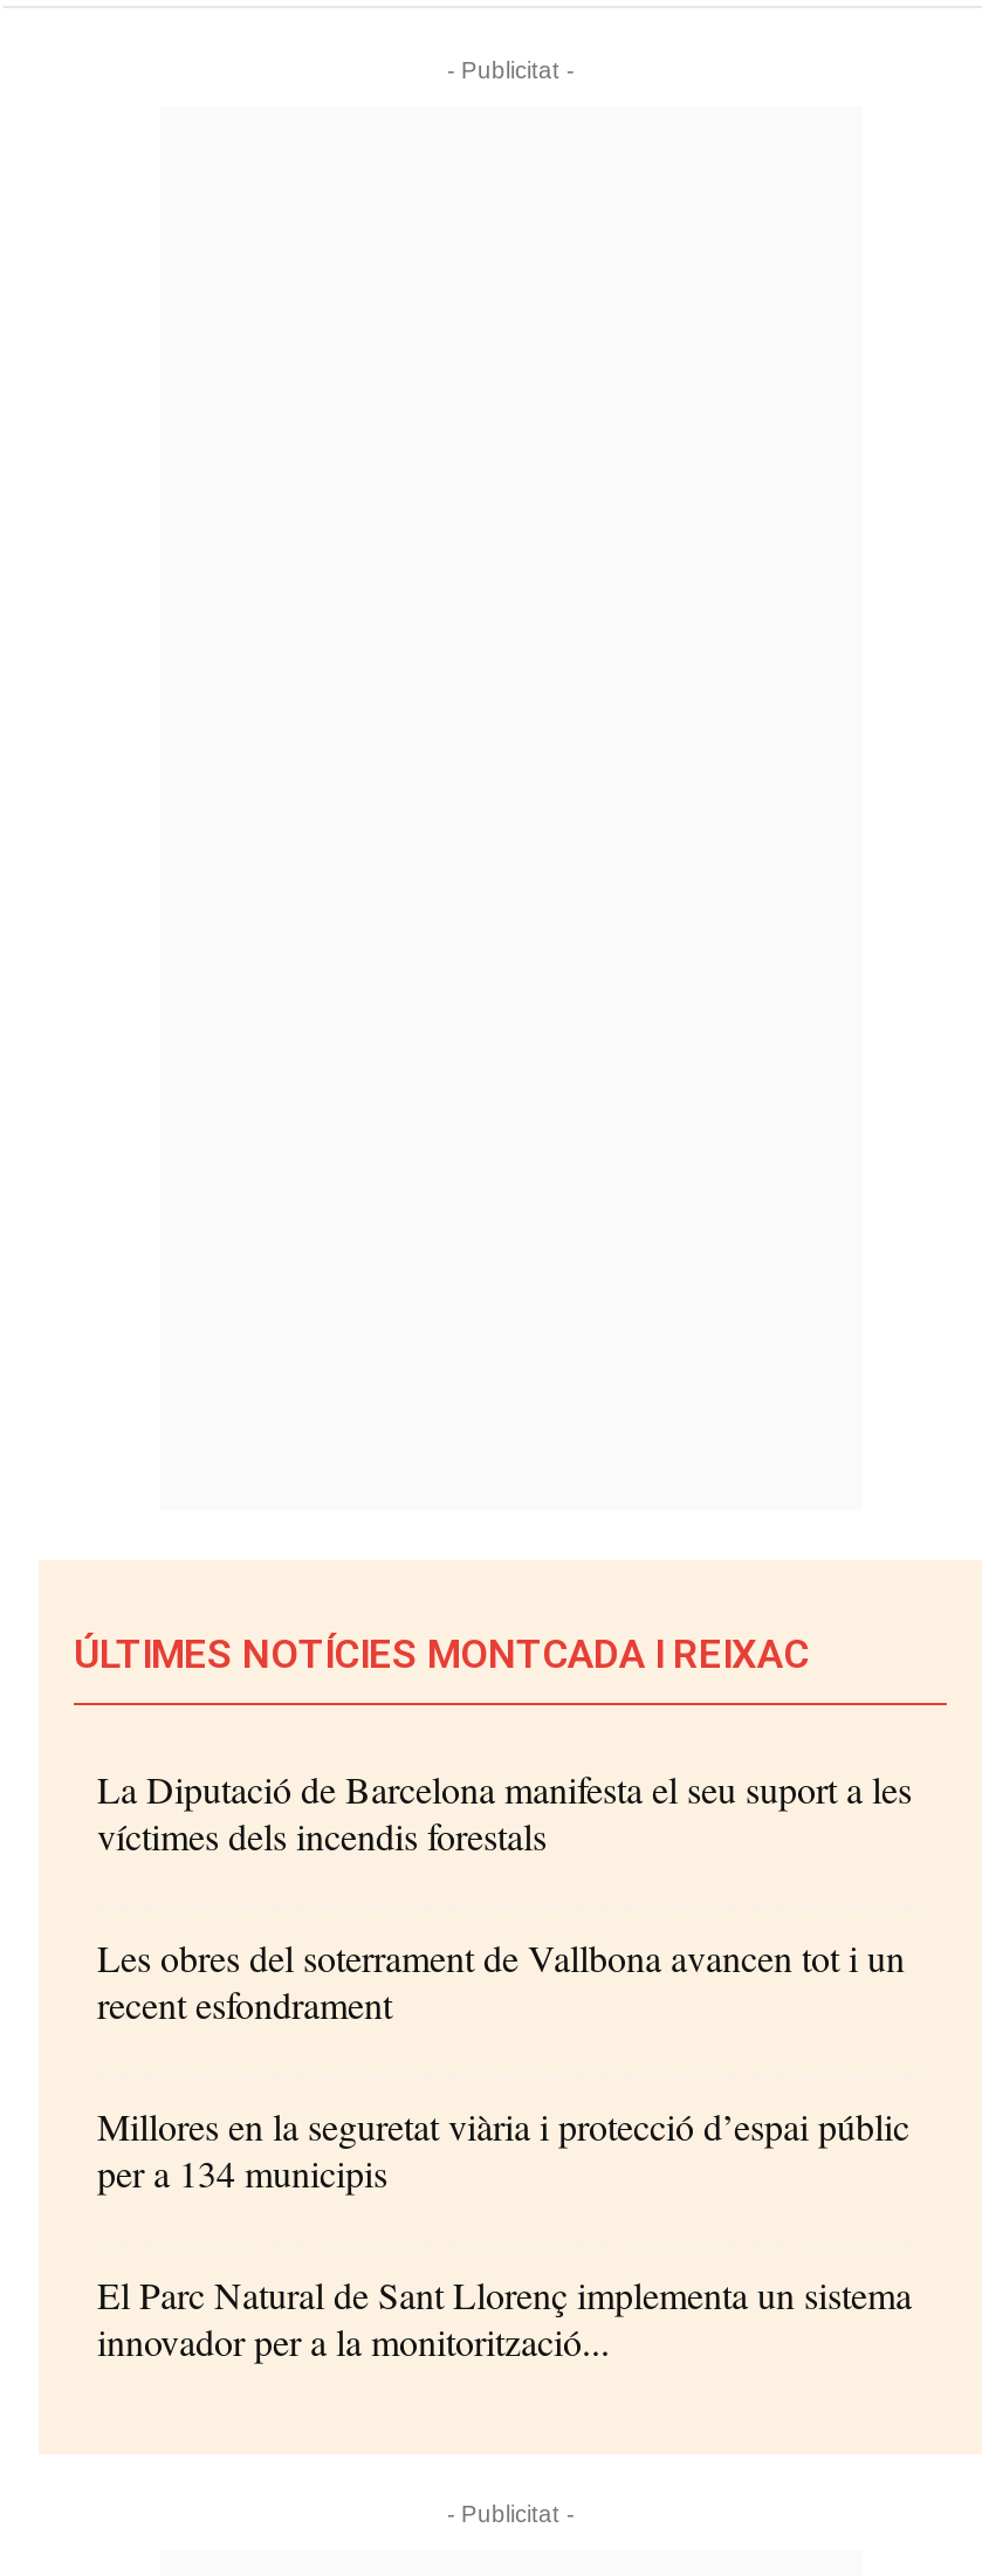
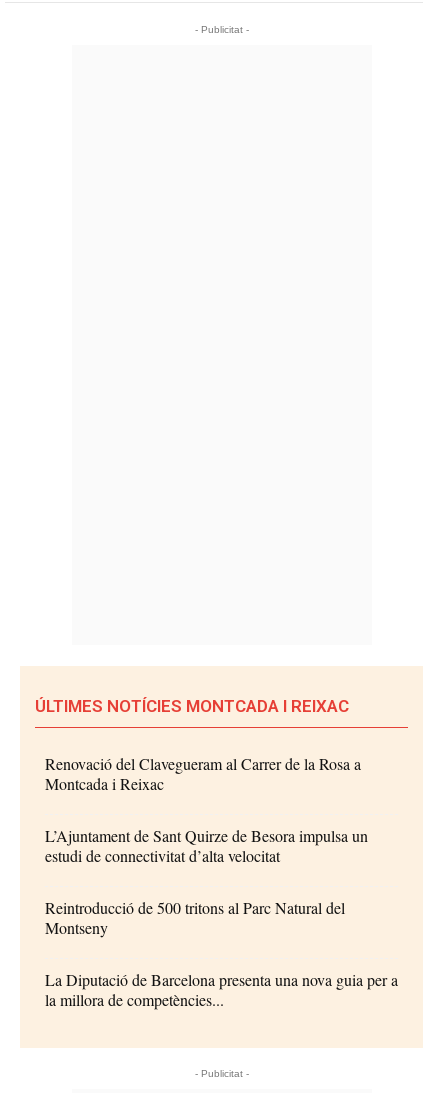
- La Diputació de Barcelona manifesta el seu suport a les
- víctimes dels incendis forestals
+ Renovació del Clavegueram al Carrer de la Rosa a
+ Montcada i Reixac

- Les obres del soterrament de Vallbona avancen tot i un
- recent esfondrament
+ L’Ajuntament de Sant Quirze de Besora impulsa un
+ estudi de connectivitat d’alta velocitat

- Millores en la seguretat viària i protecció d’espai públic
- per a 134 municipis
+ Reintroducció de 500 tritons al Parc Natural del
+ Montseny

- El Parc Natural de Sant Llorenç implementa un sistema
- innovador per a la monitorització...
+ La Diputació de Barcelona presenta una nova guia per a
+ la millora de competències...
